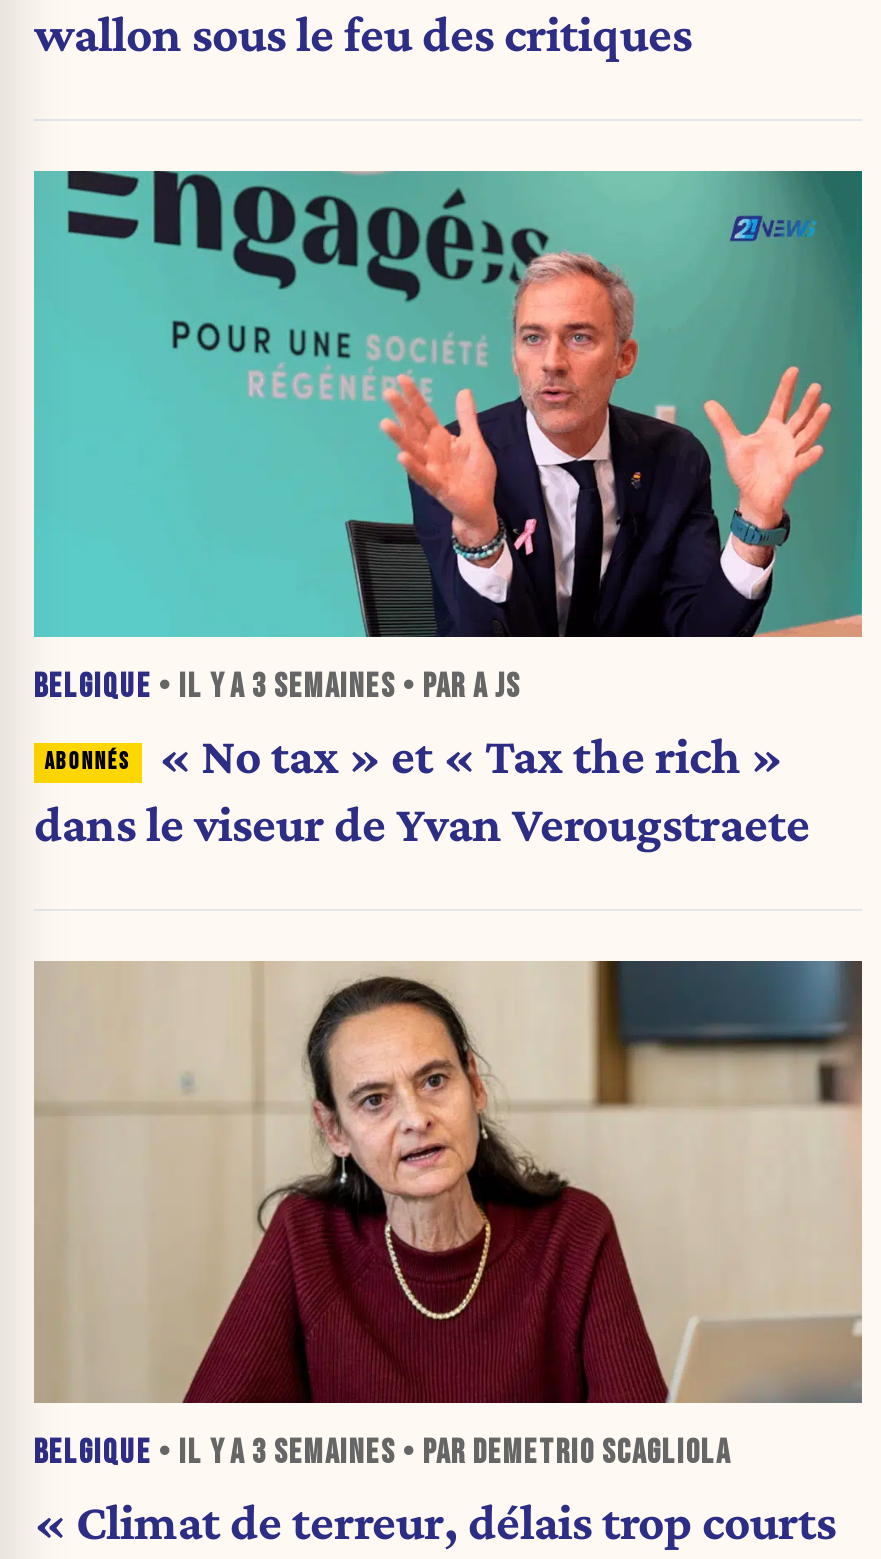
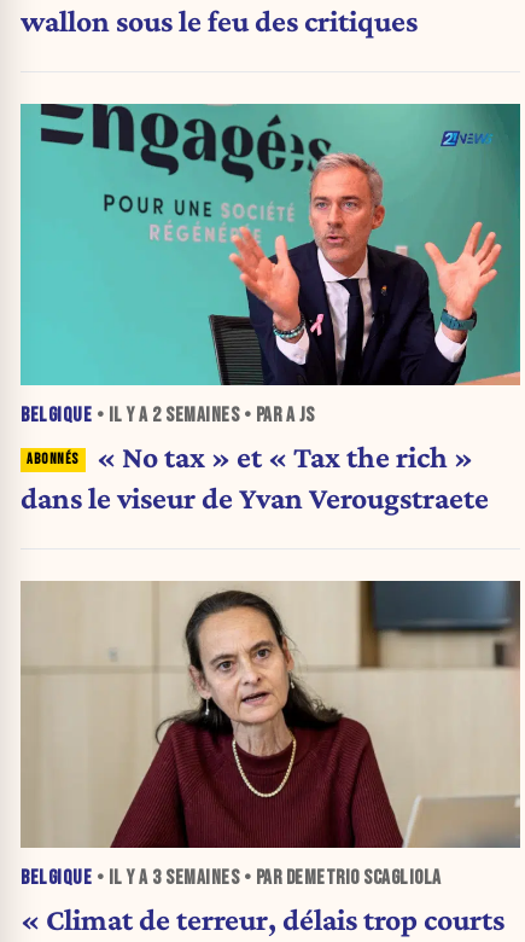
- BELGIQUE • IL Y A 3 SEMAINES • PAR A JS
+ BELGIQUE • IL Y A 2 SEMAINES • PAR A JS
